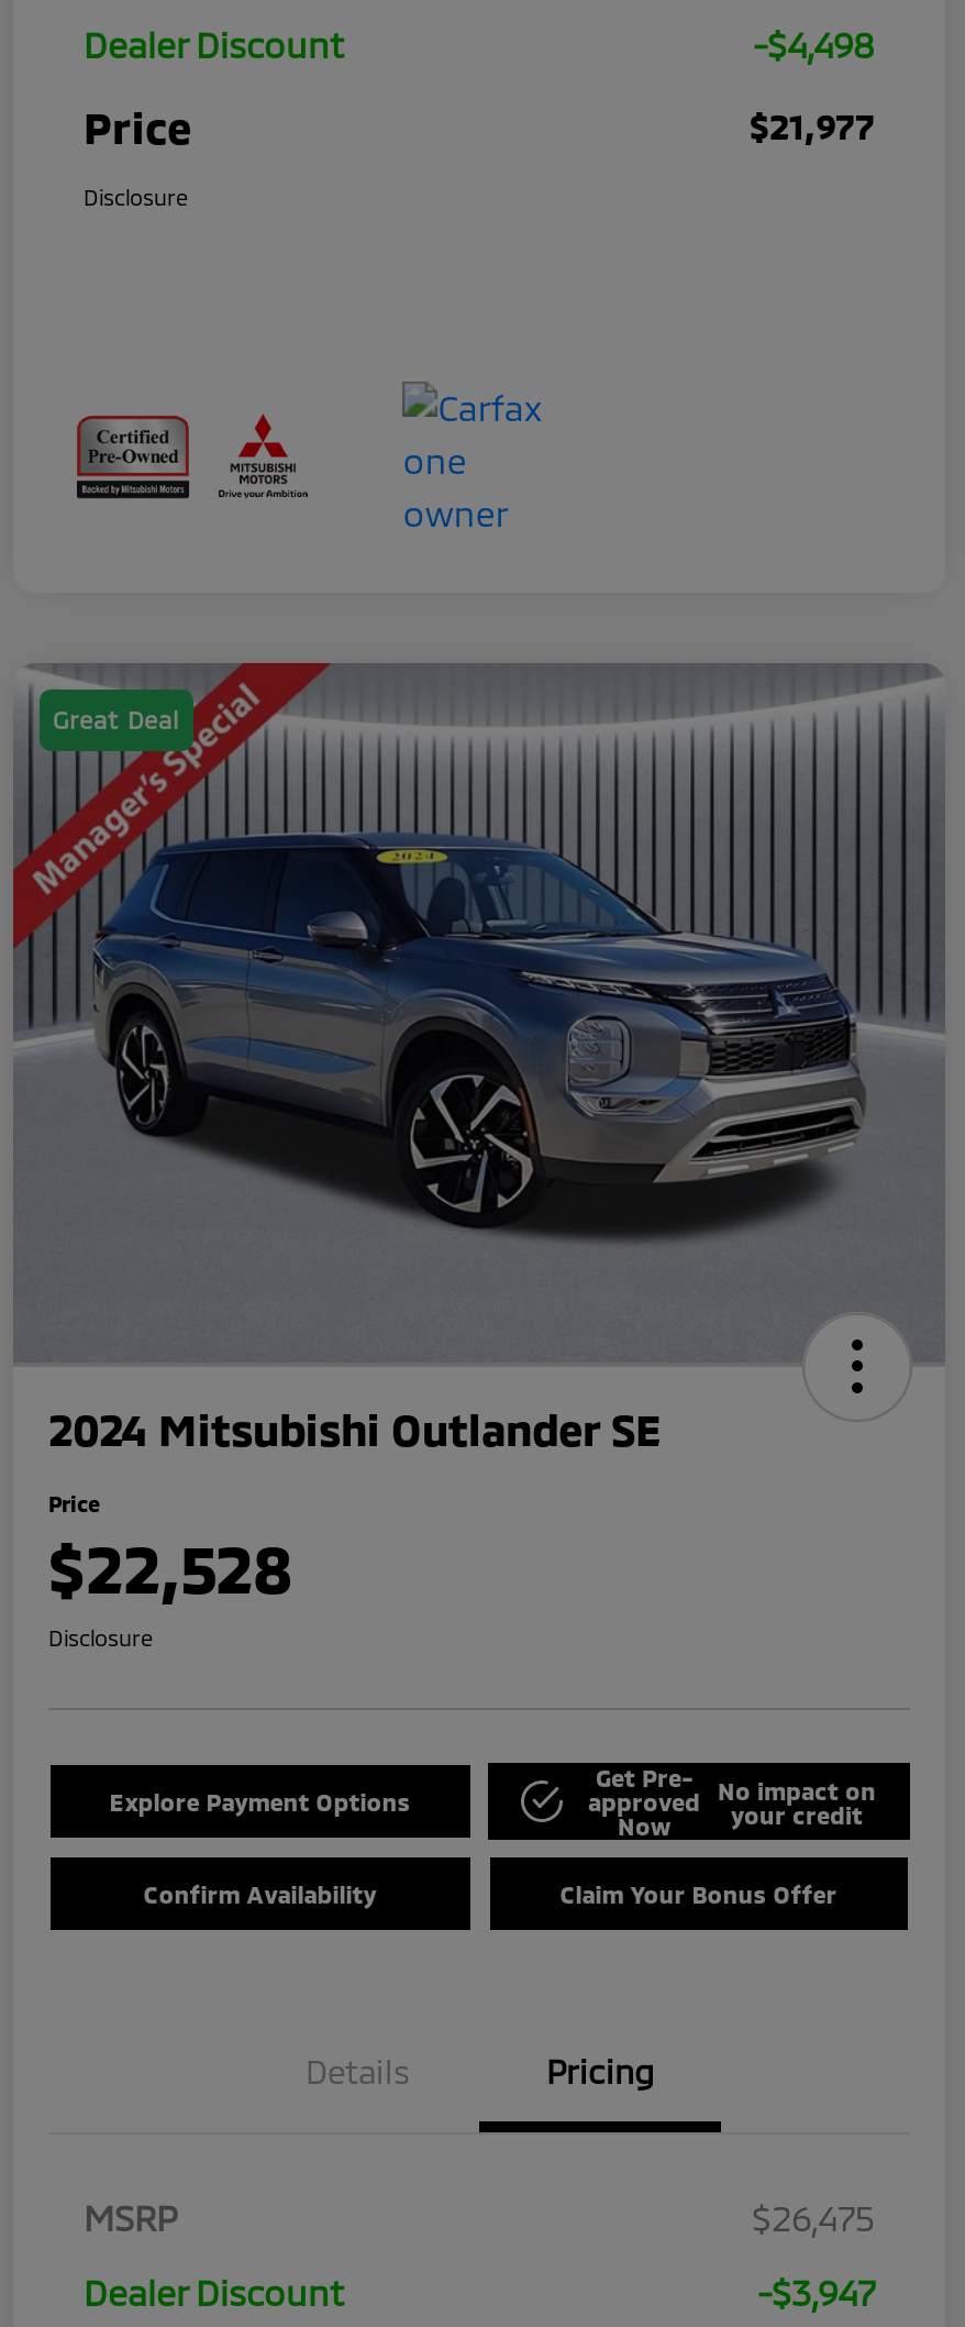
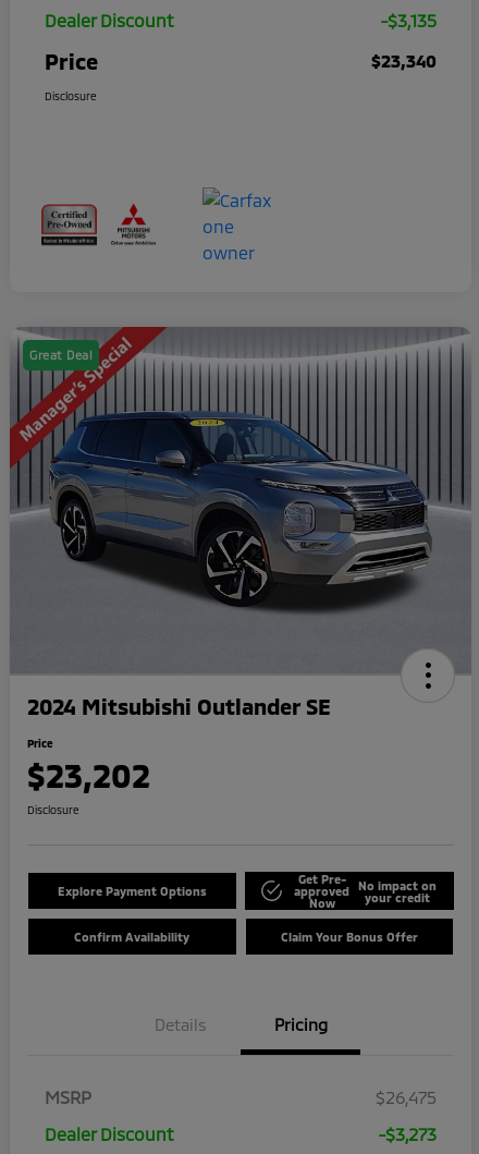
- -$4,498
+ -$3,135

- $21,977
+ $23,340

- $22,528
+ $23,202

- -$3,947
+ -$3,273
